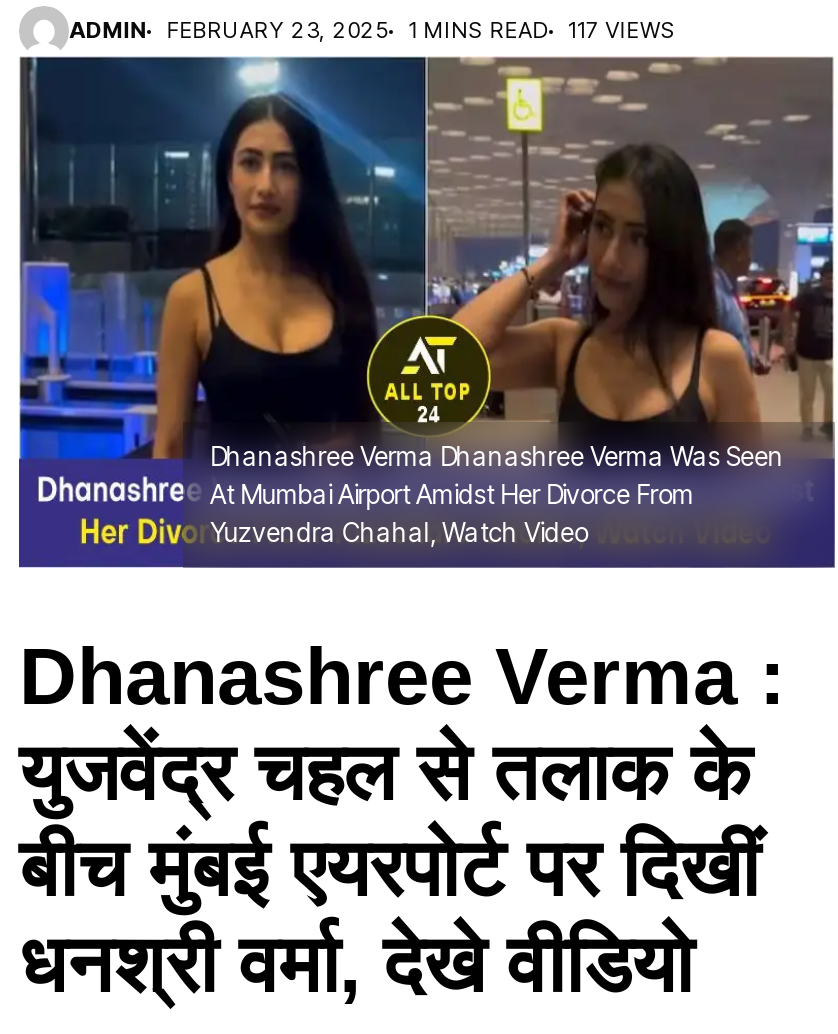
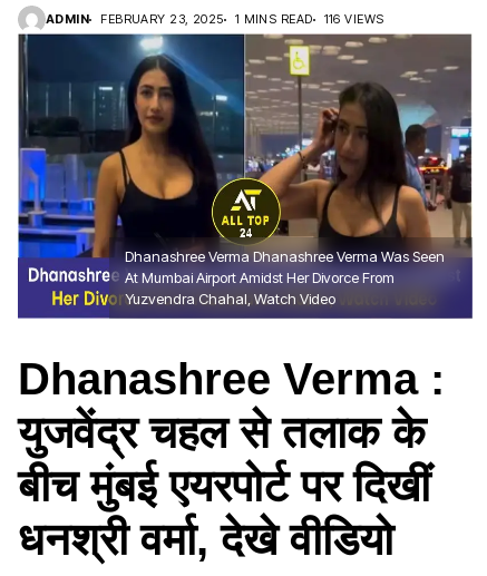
- ADMIN FEBRUARY 23, 2025 1 MINS READ 117 VIEWS
+ ADMIN FEBRUARY 23, 2025 1 MINS READ 116 VIEWS
